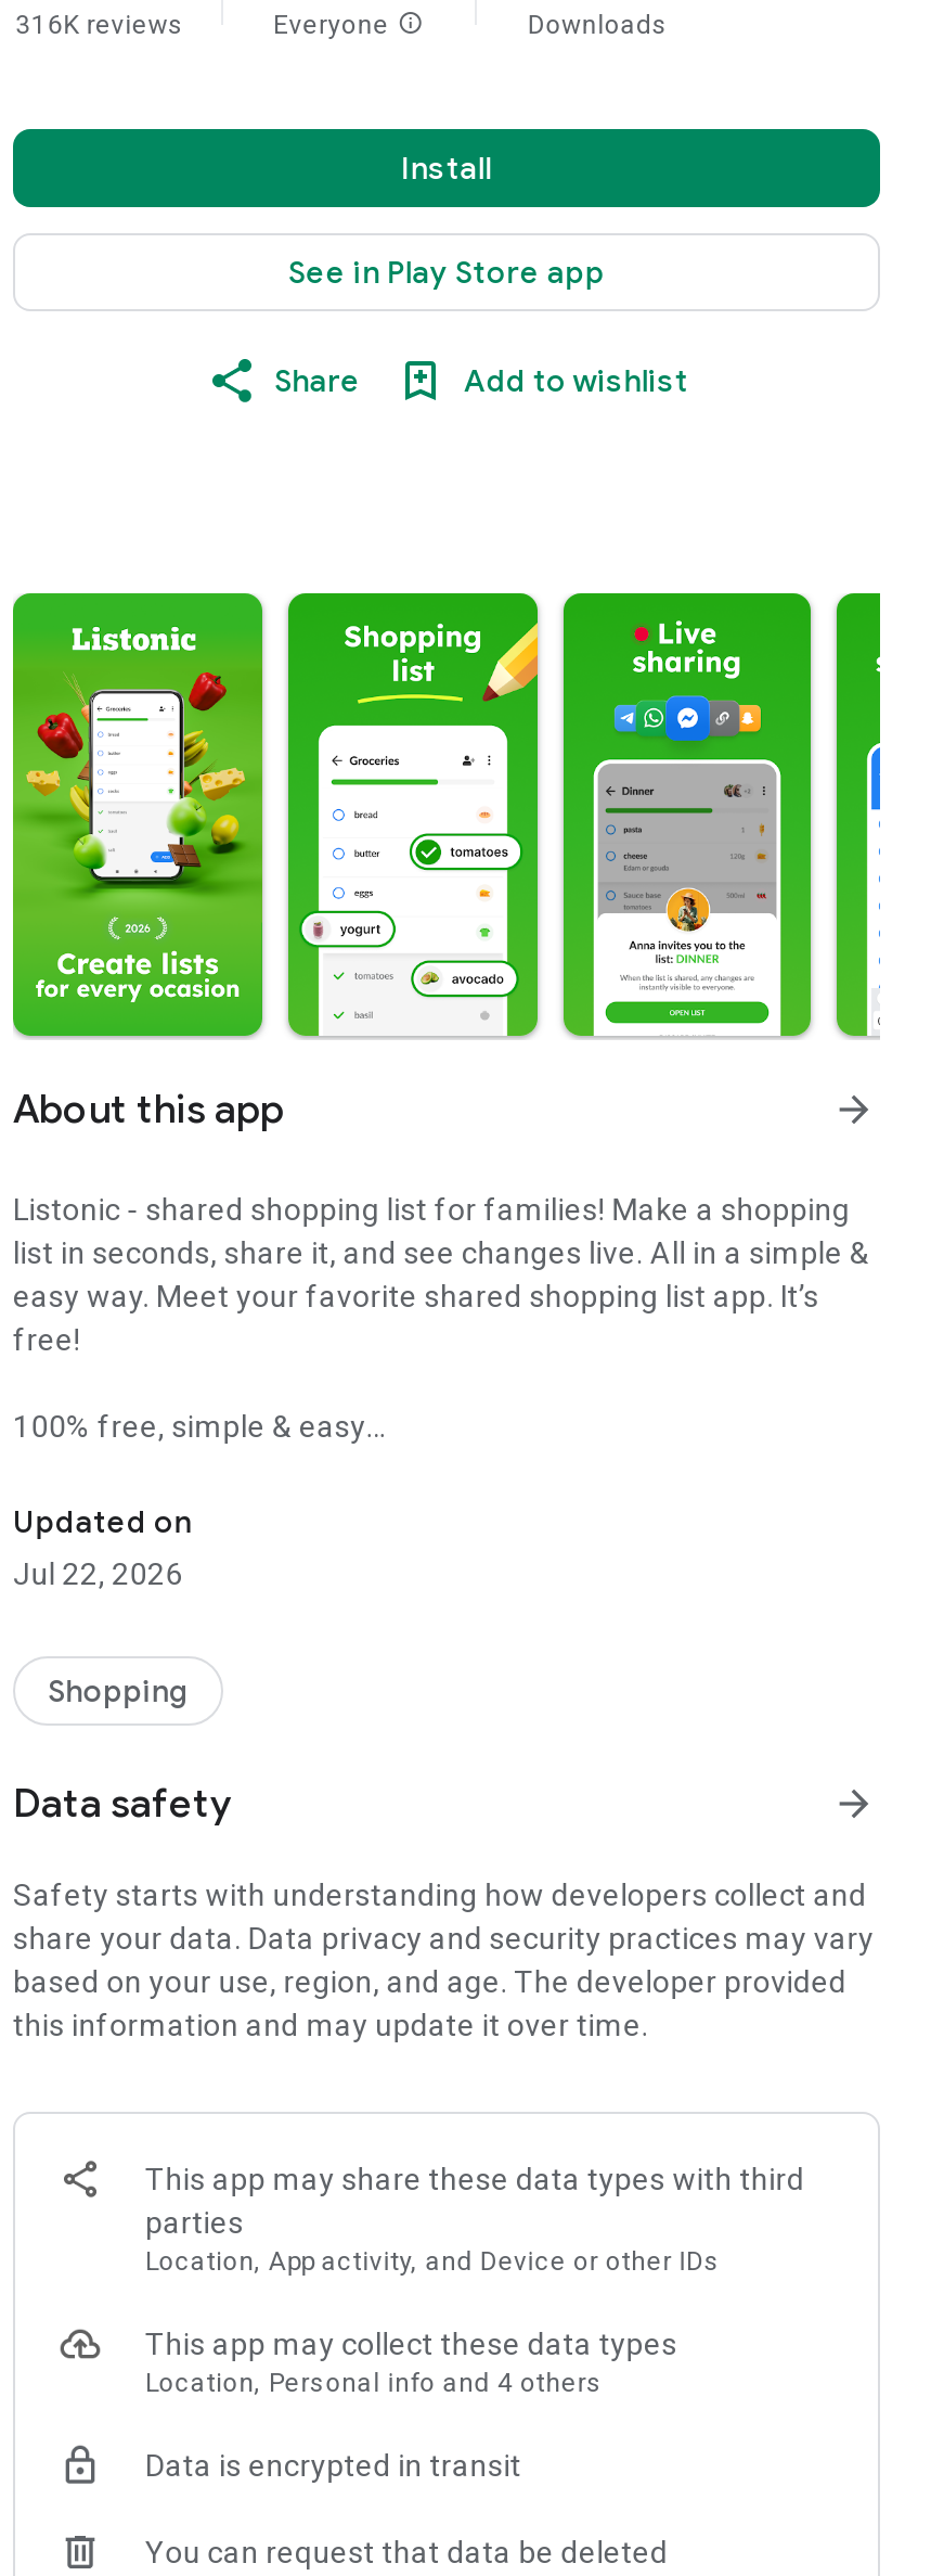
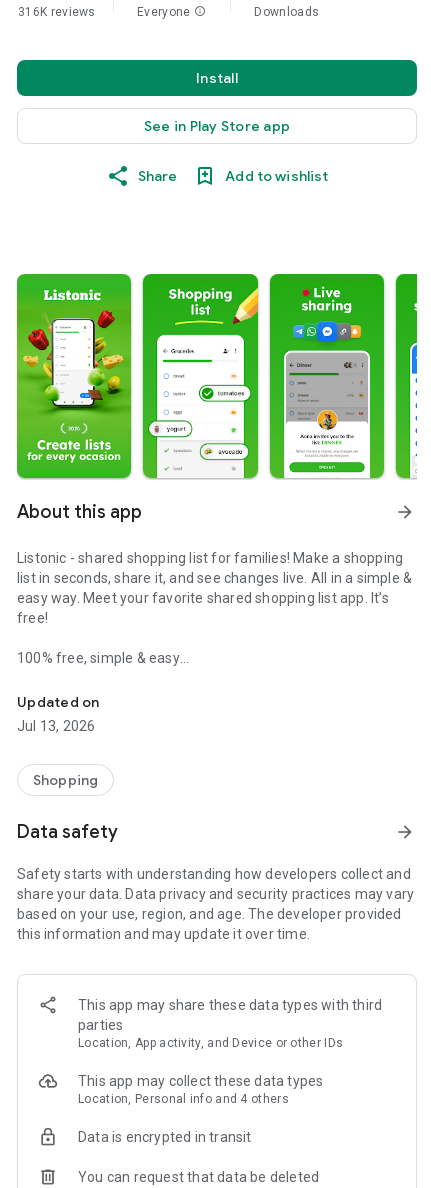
- Jul 22, 2026
+ Jul 13, 2026
